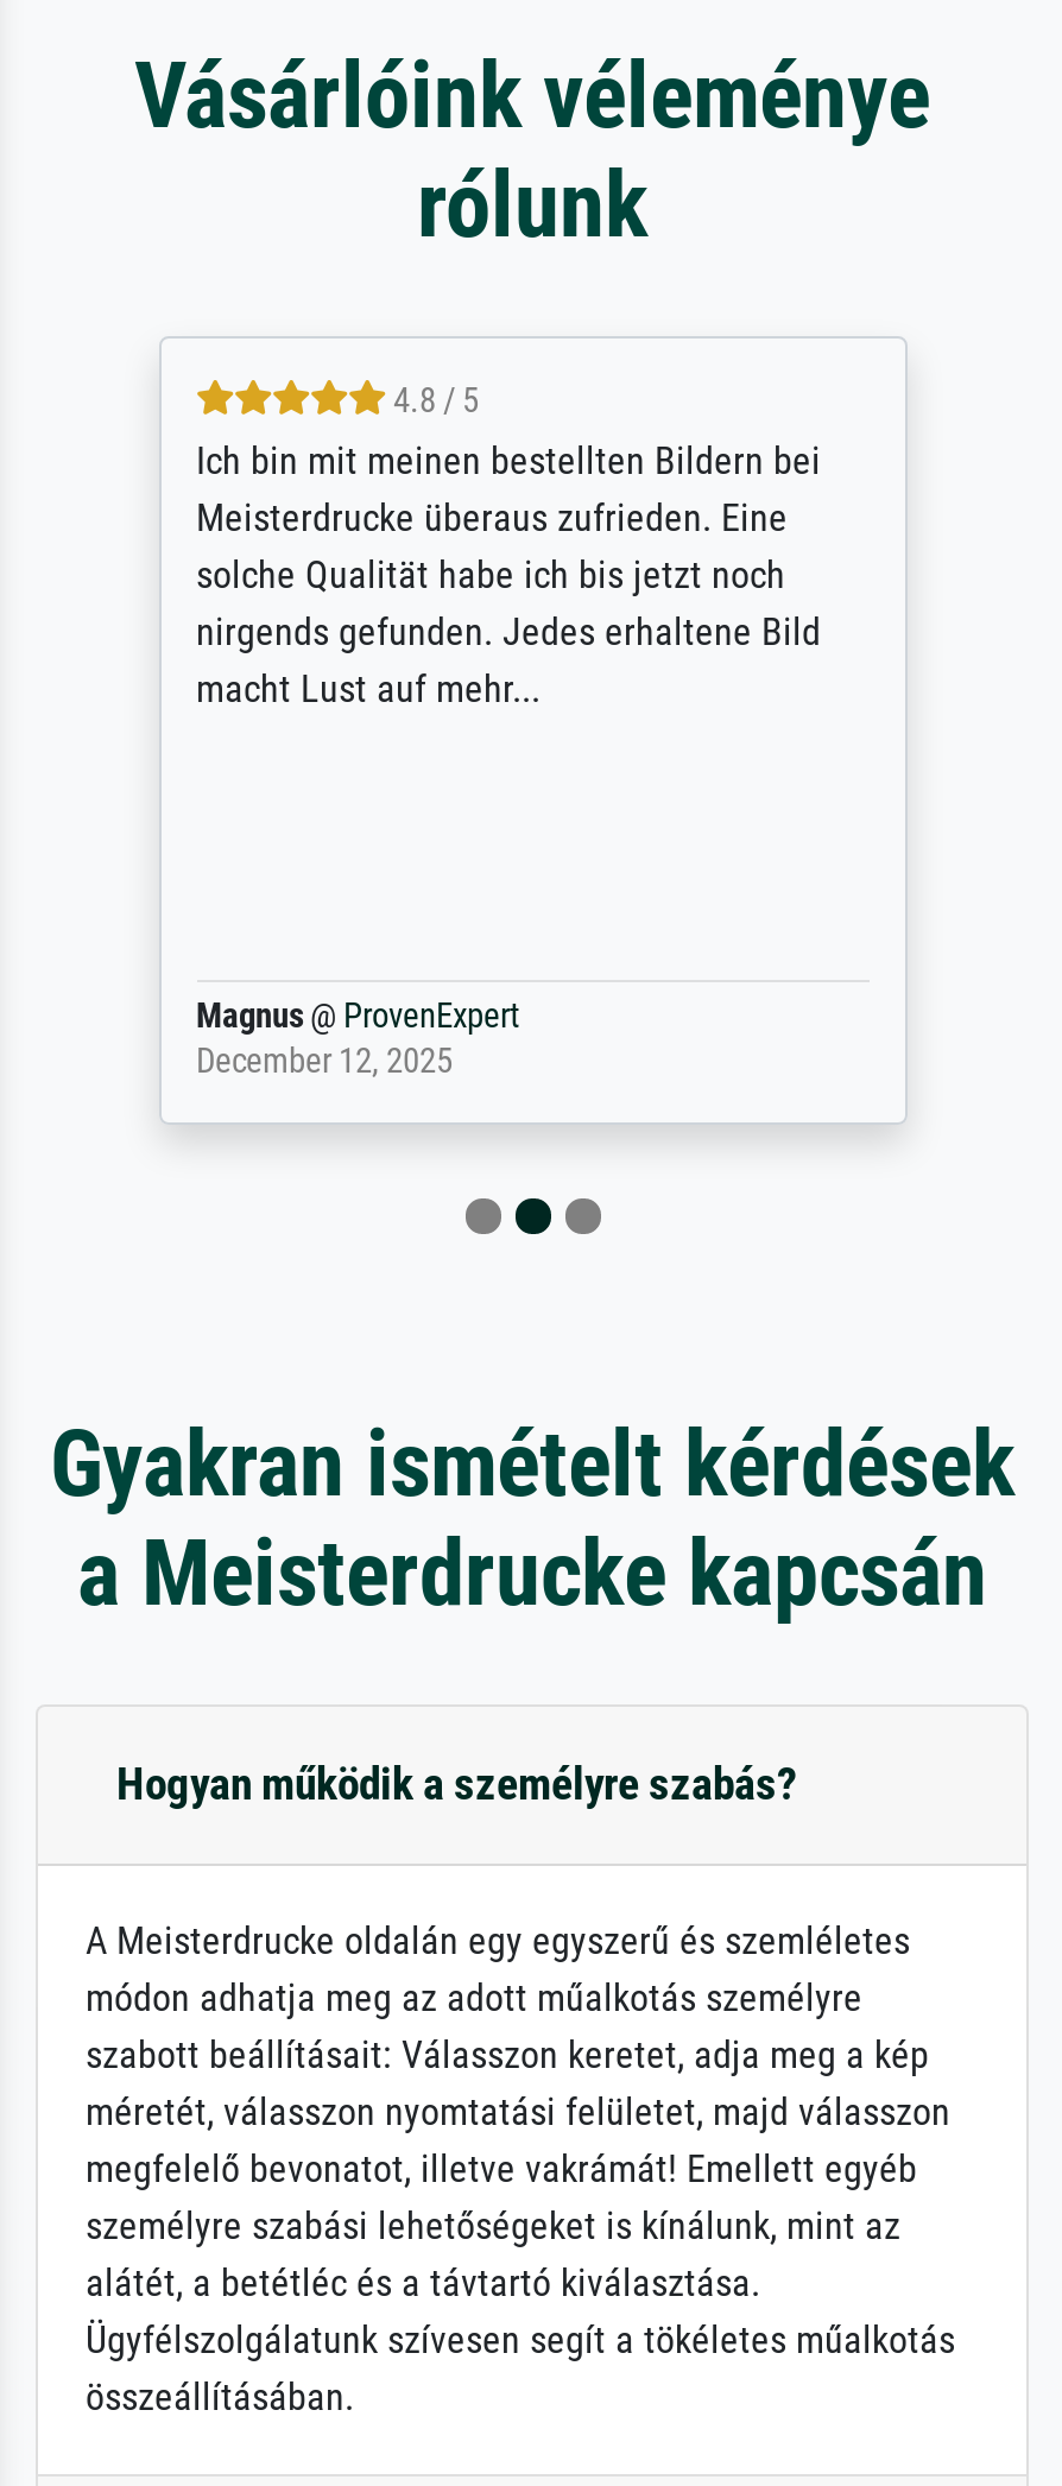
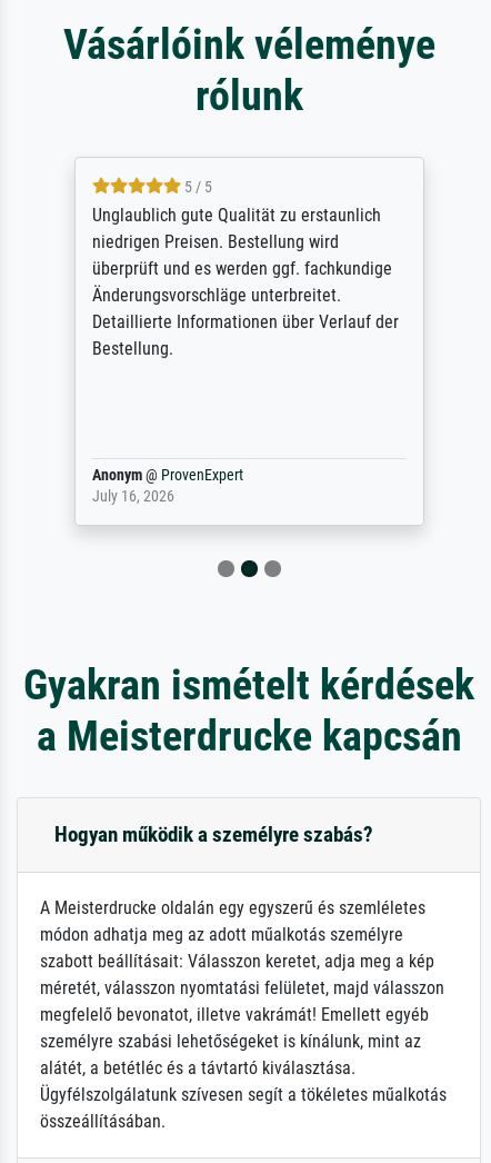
- 4.8 / 5
- Ich bin mit meinen bestellten Bildern bei
- Meisterdrucke überaus zufrieden. Eine
- solche Qualität habe ich bis jetzt noch
- nirgends gefunden. Jedes erhaltene Bild
- macht Lust auf mehr...
+ 5 / 5
+ Unglaublich gute Qualität zu erstaunlich
+ niedrigen Preisen. Bestellung wird
+ überprüft und es werden ggf. fachkundige
+ Änderungsvorschläge unterbreitet.
+ Detaillierte Informationen über Verlauf der
+ Bestellung.

- Magnus @ ProvenExpert
- December 12, 2025
+ Anonym @ ProvenExpert
+ July 16, 2026
